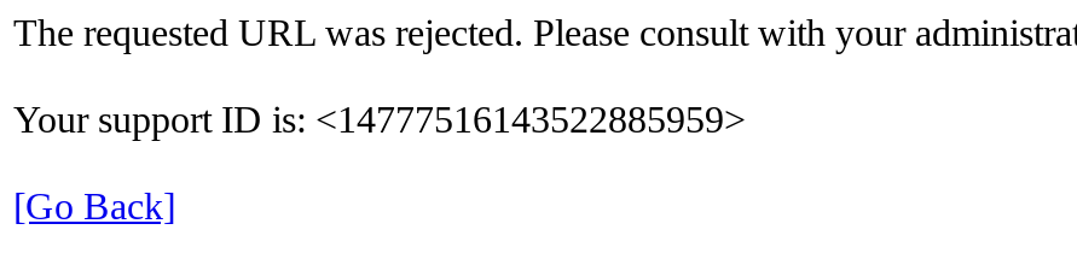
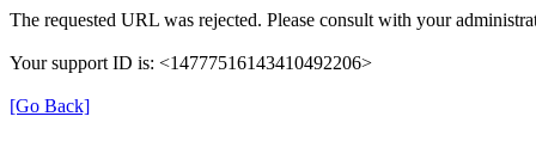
- Your support ID is: <14777516143522885959>
+ Your support ID is: <14777516143410492206>
